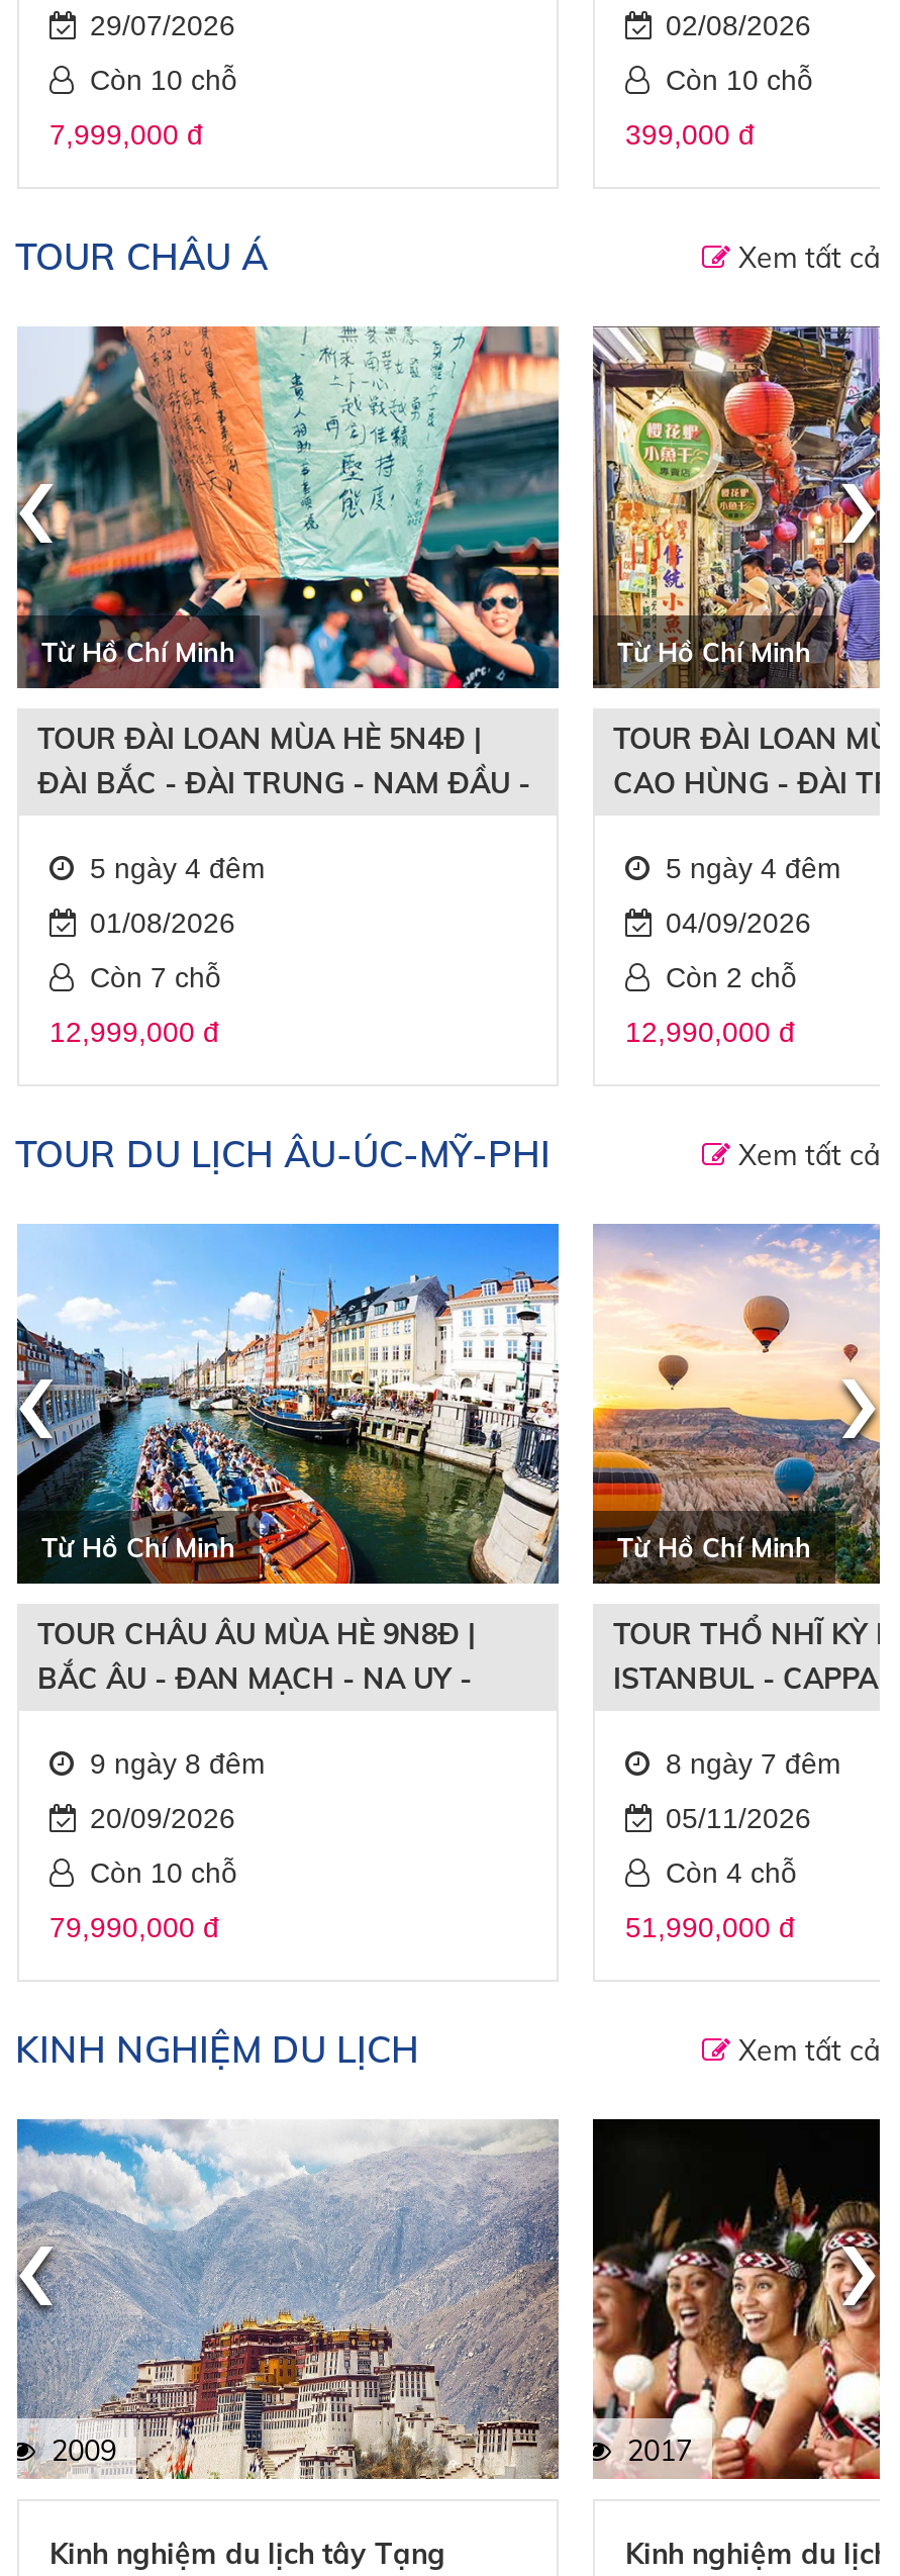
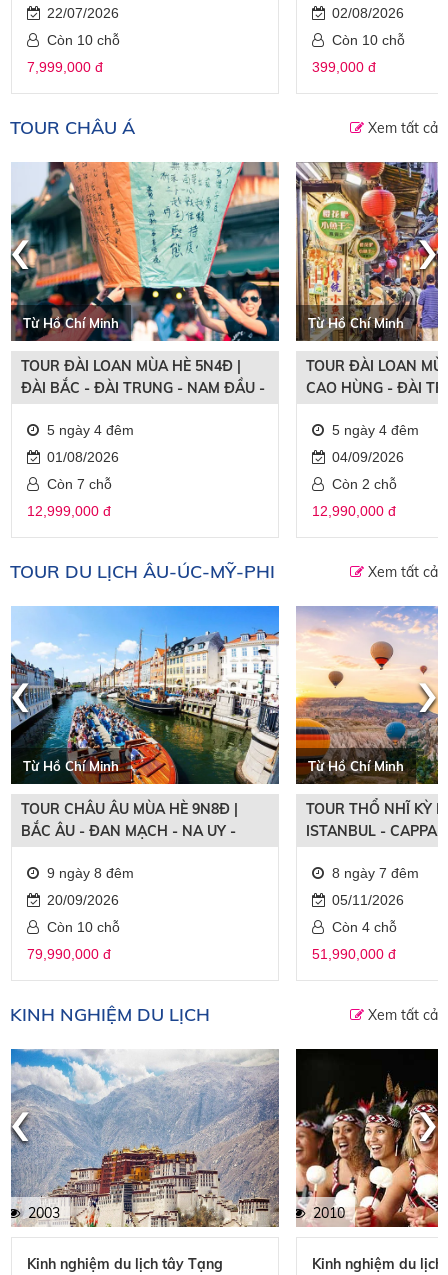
- 29/07/2026
+ 22/07/2026

- 2009
+ 2003

- 2017
+ 2010
